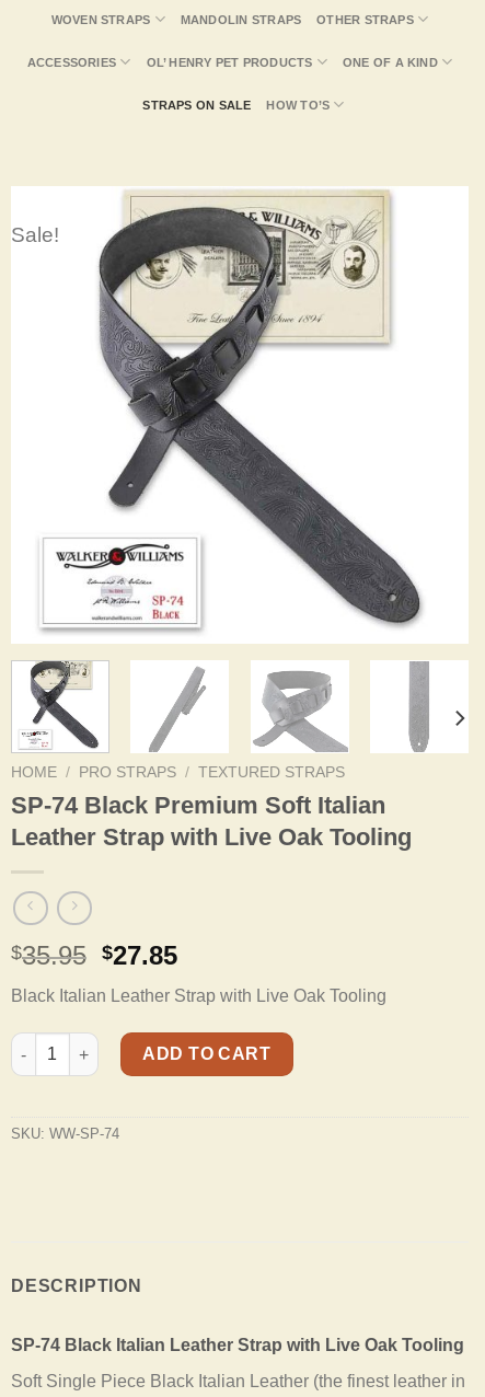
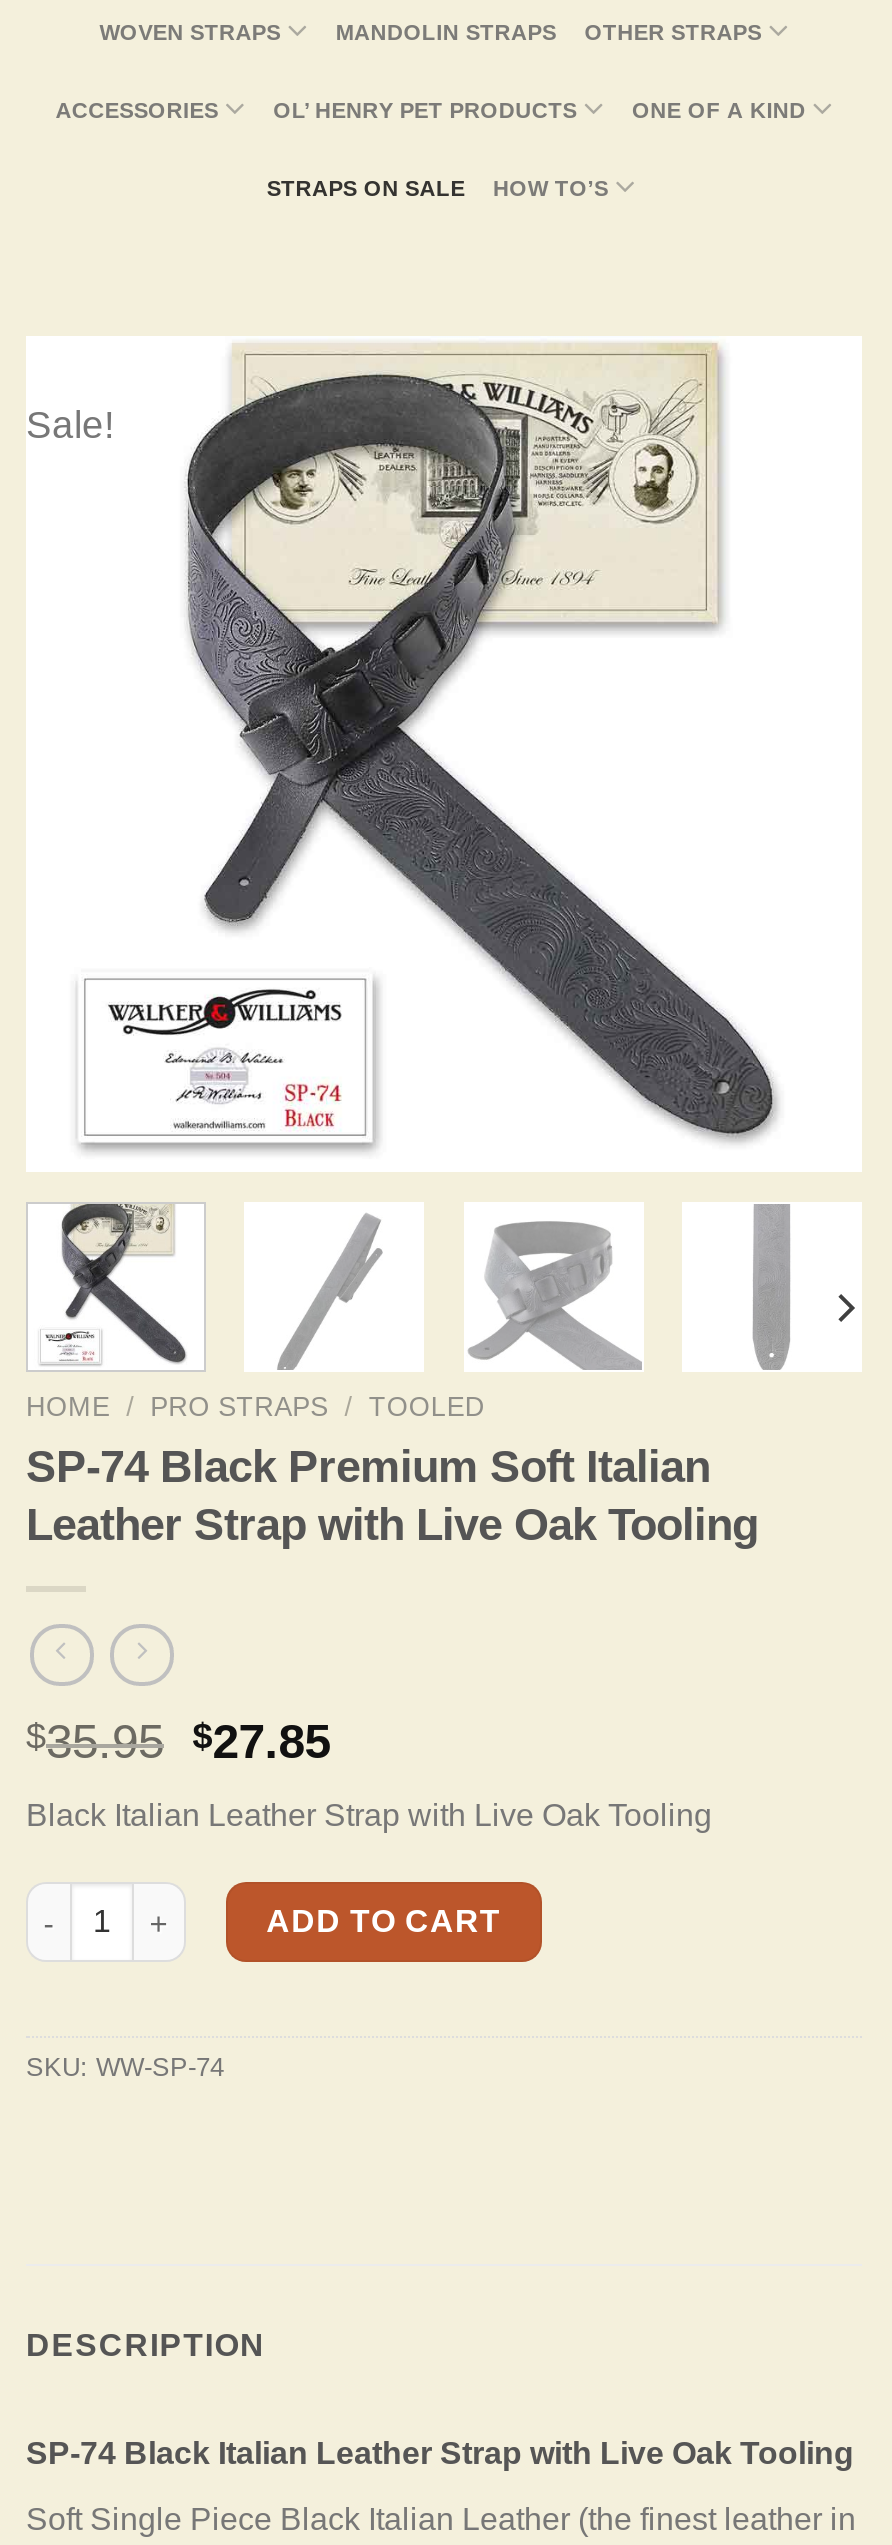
- HOME / PRO STRAPS / TEXTURED STRAPS
+ HOME / PRO STRAPS / TOOLED
